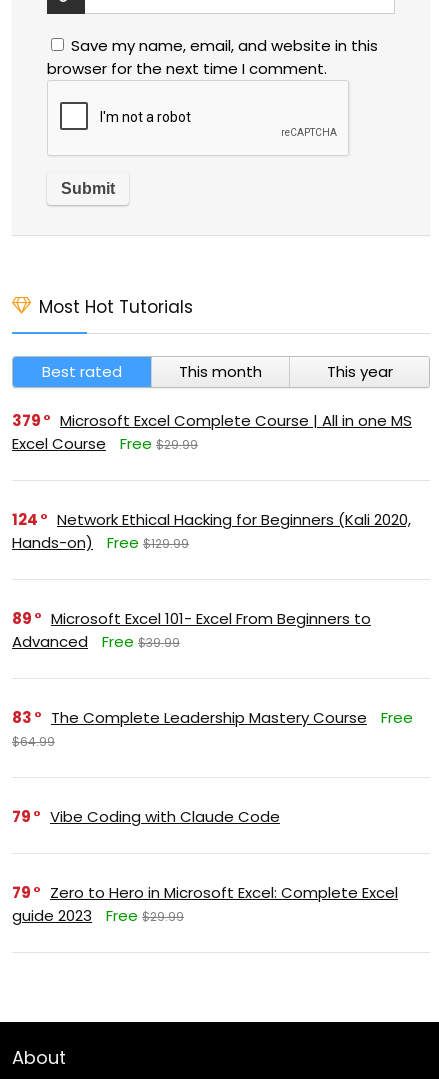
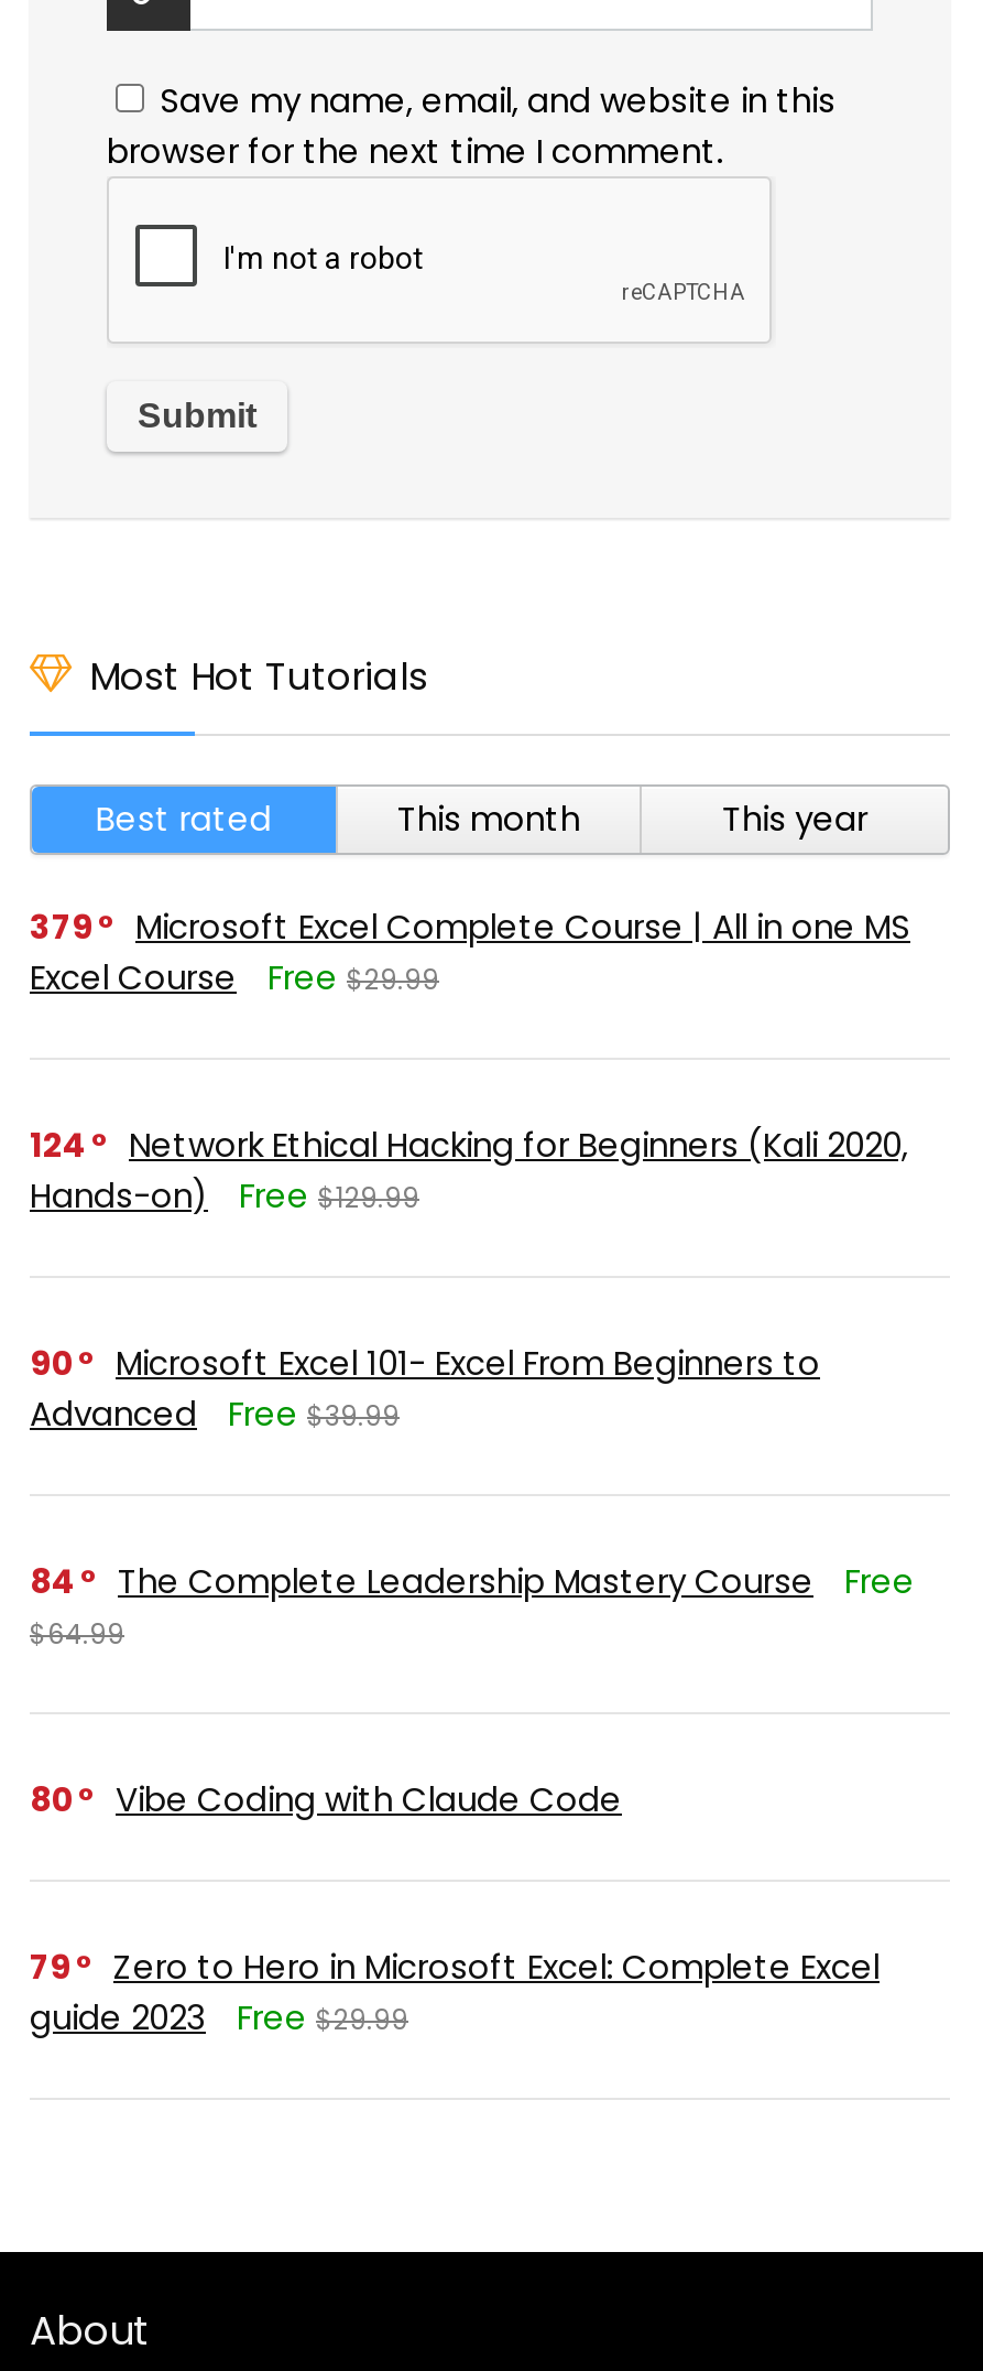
- 89 Microsoft Excel 101- Excel From Beginners to
+ 90 Microsoft Excel 101- Excel From Beginners to

- 83 The Complete Leadership Mastery Course Free
+ 84 The Complete Leadership Mastery Course Free

- 79 Vibe Coding with Claude Code
+ 80 Vibe Coding with Claude Code
